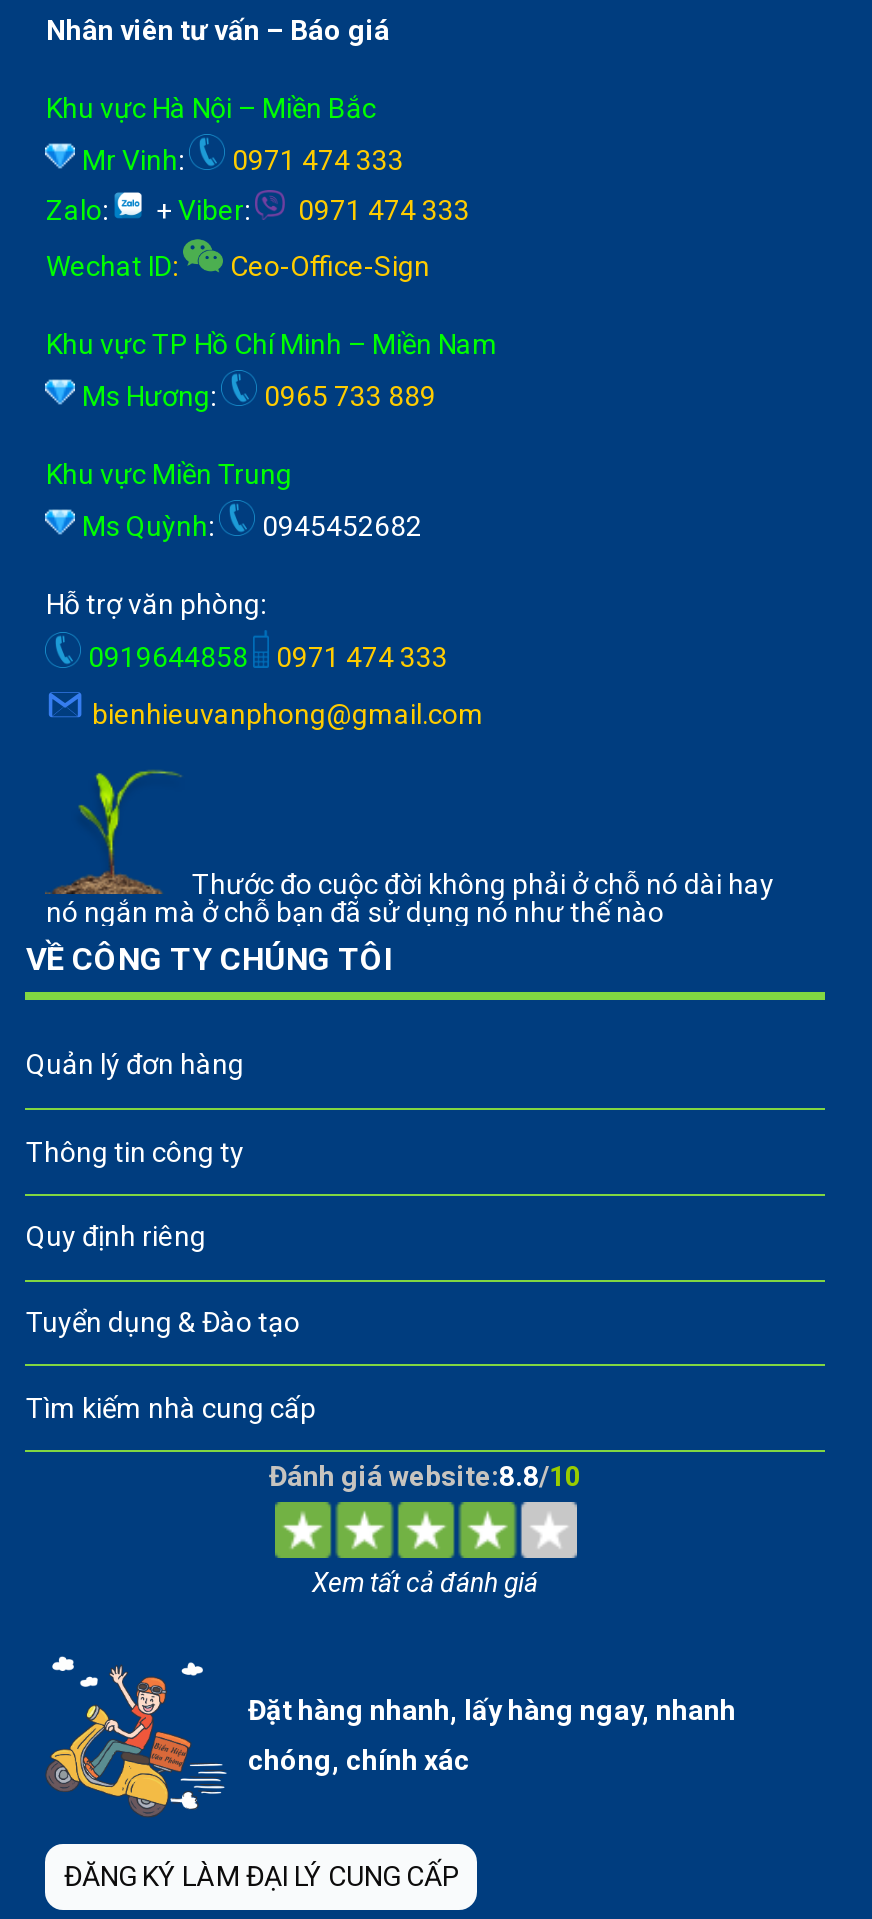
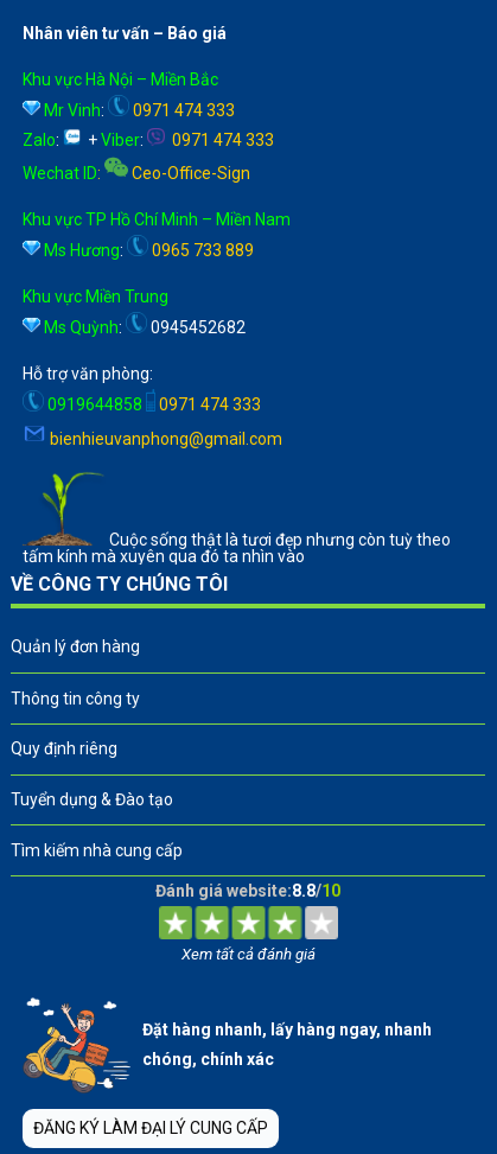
- Thước đo cuộc đời không phải ở chỗ nó dài hay
- nó ngắn mà ở chỗ bạn đã sử dụng nó như thế nào
+ Cuộc sống thật là tươi đẹp nhưng còn tuỳ theo
+ tấm kính mà xuyên qua đó ta nhìn vào
